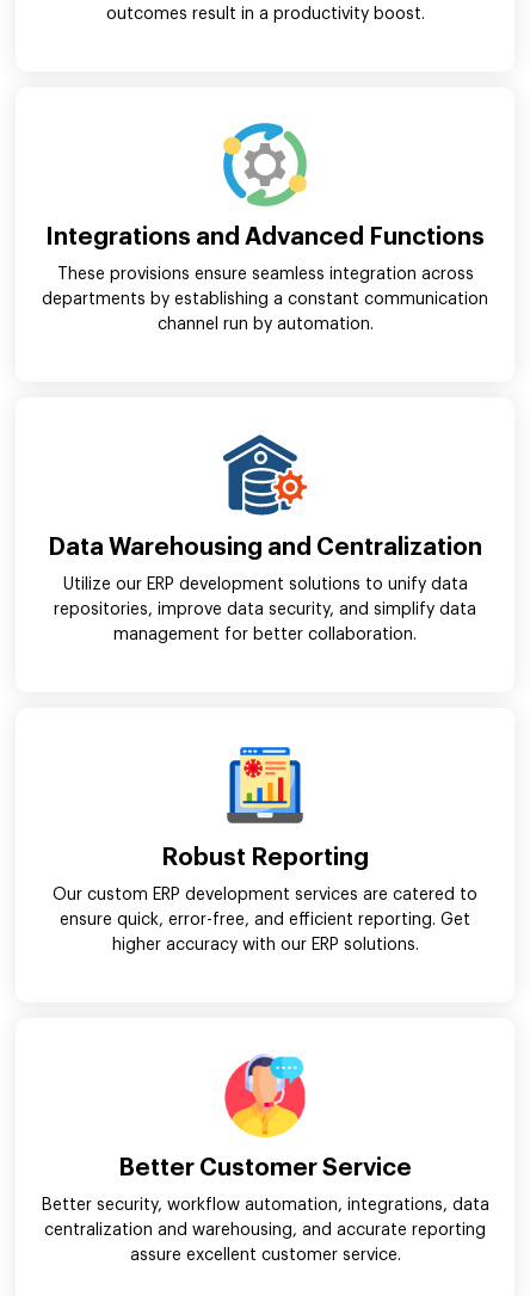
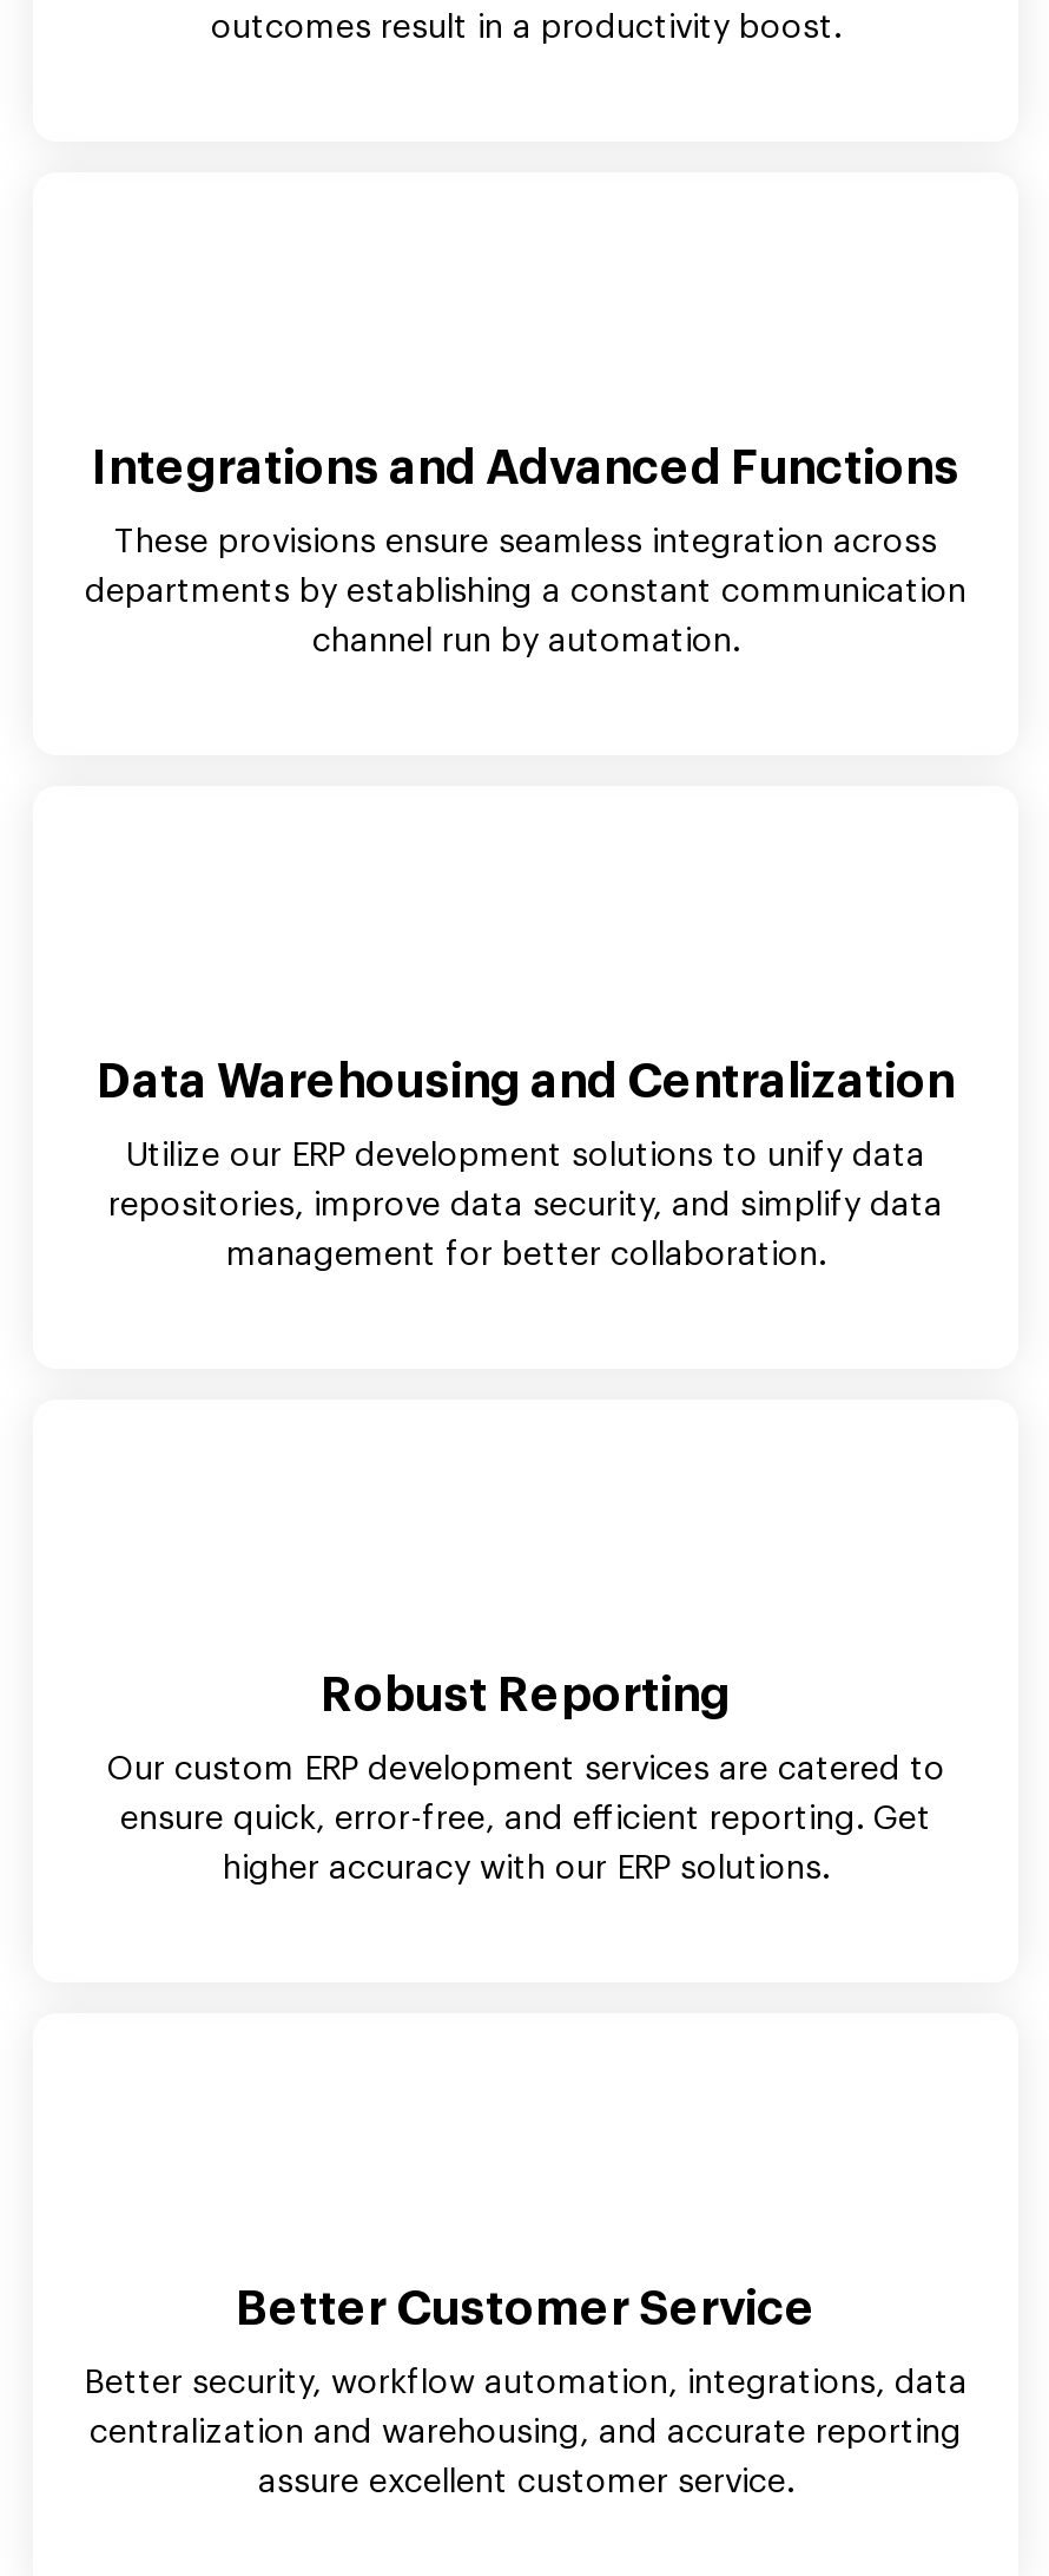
- [image]

- [image]

- [image]

- [image]
